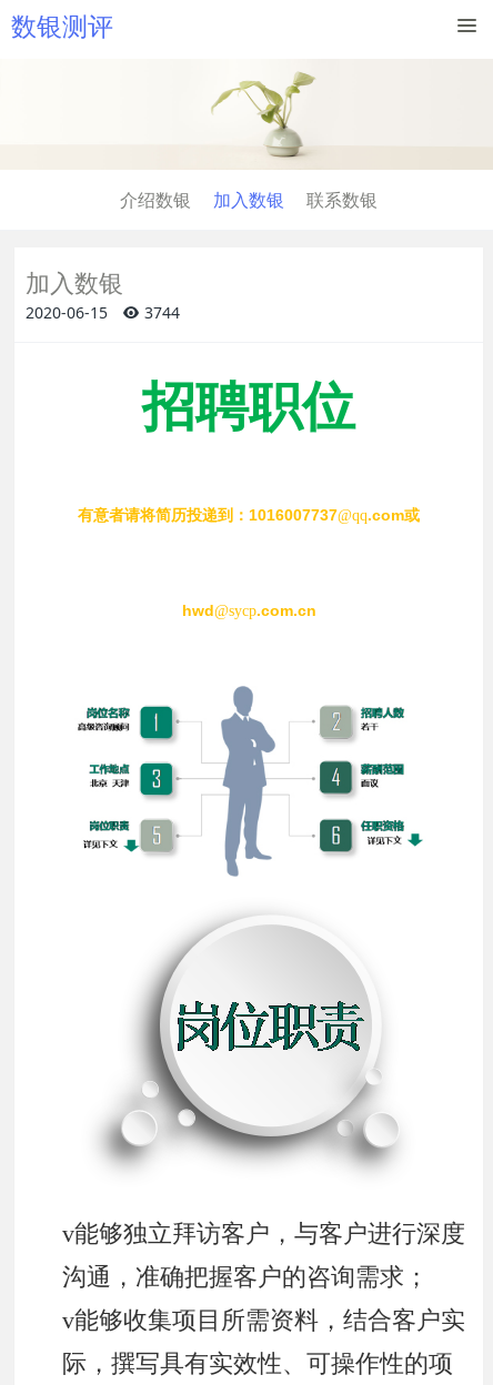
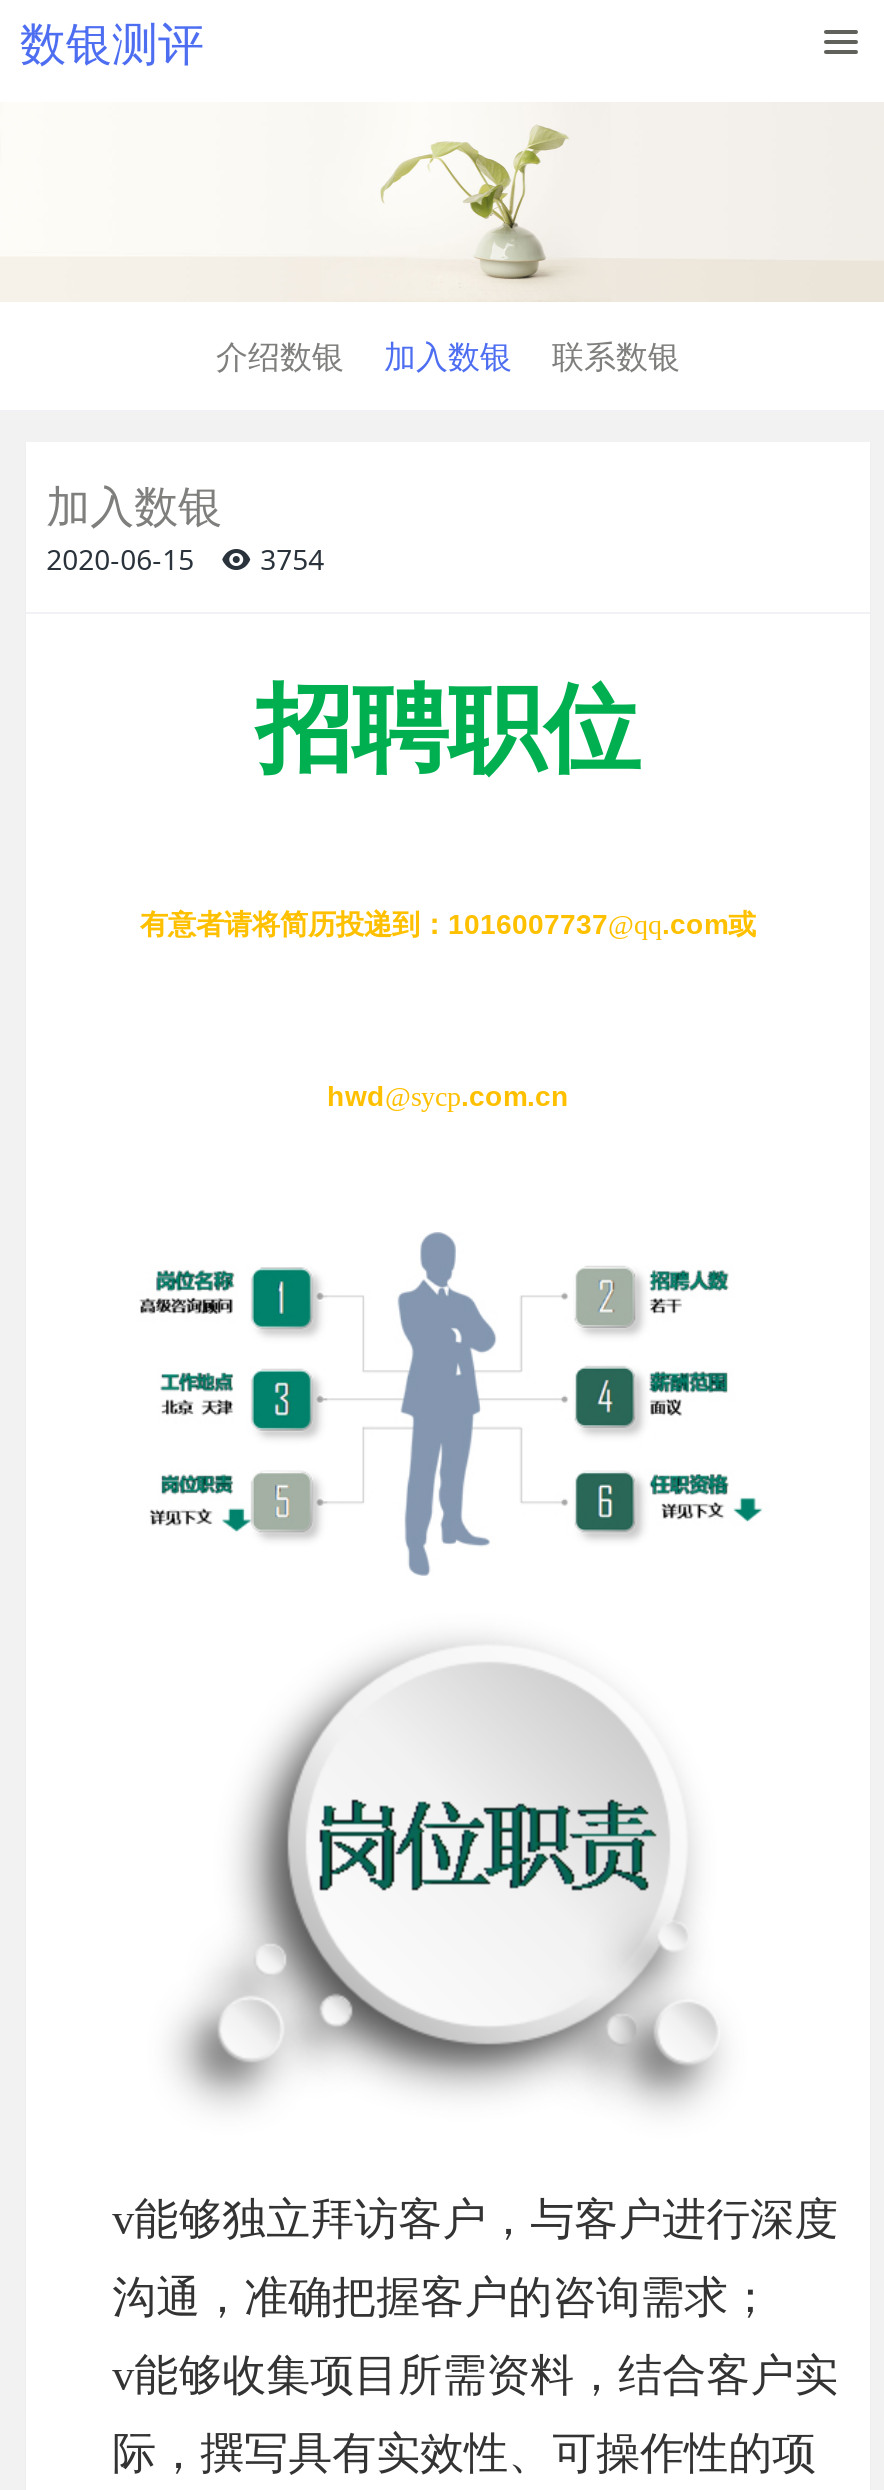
- 2020-06-15 3744
+ 2020-06-15 3754
